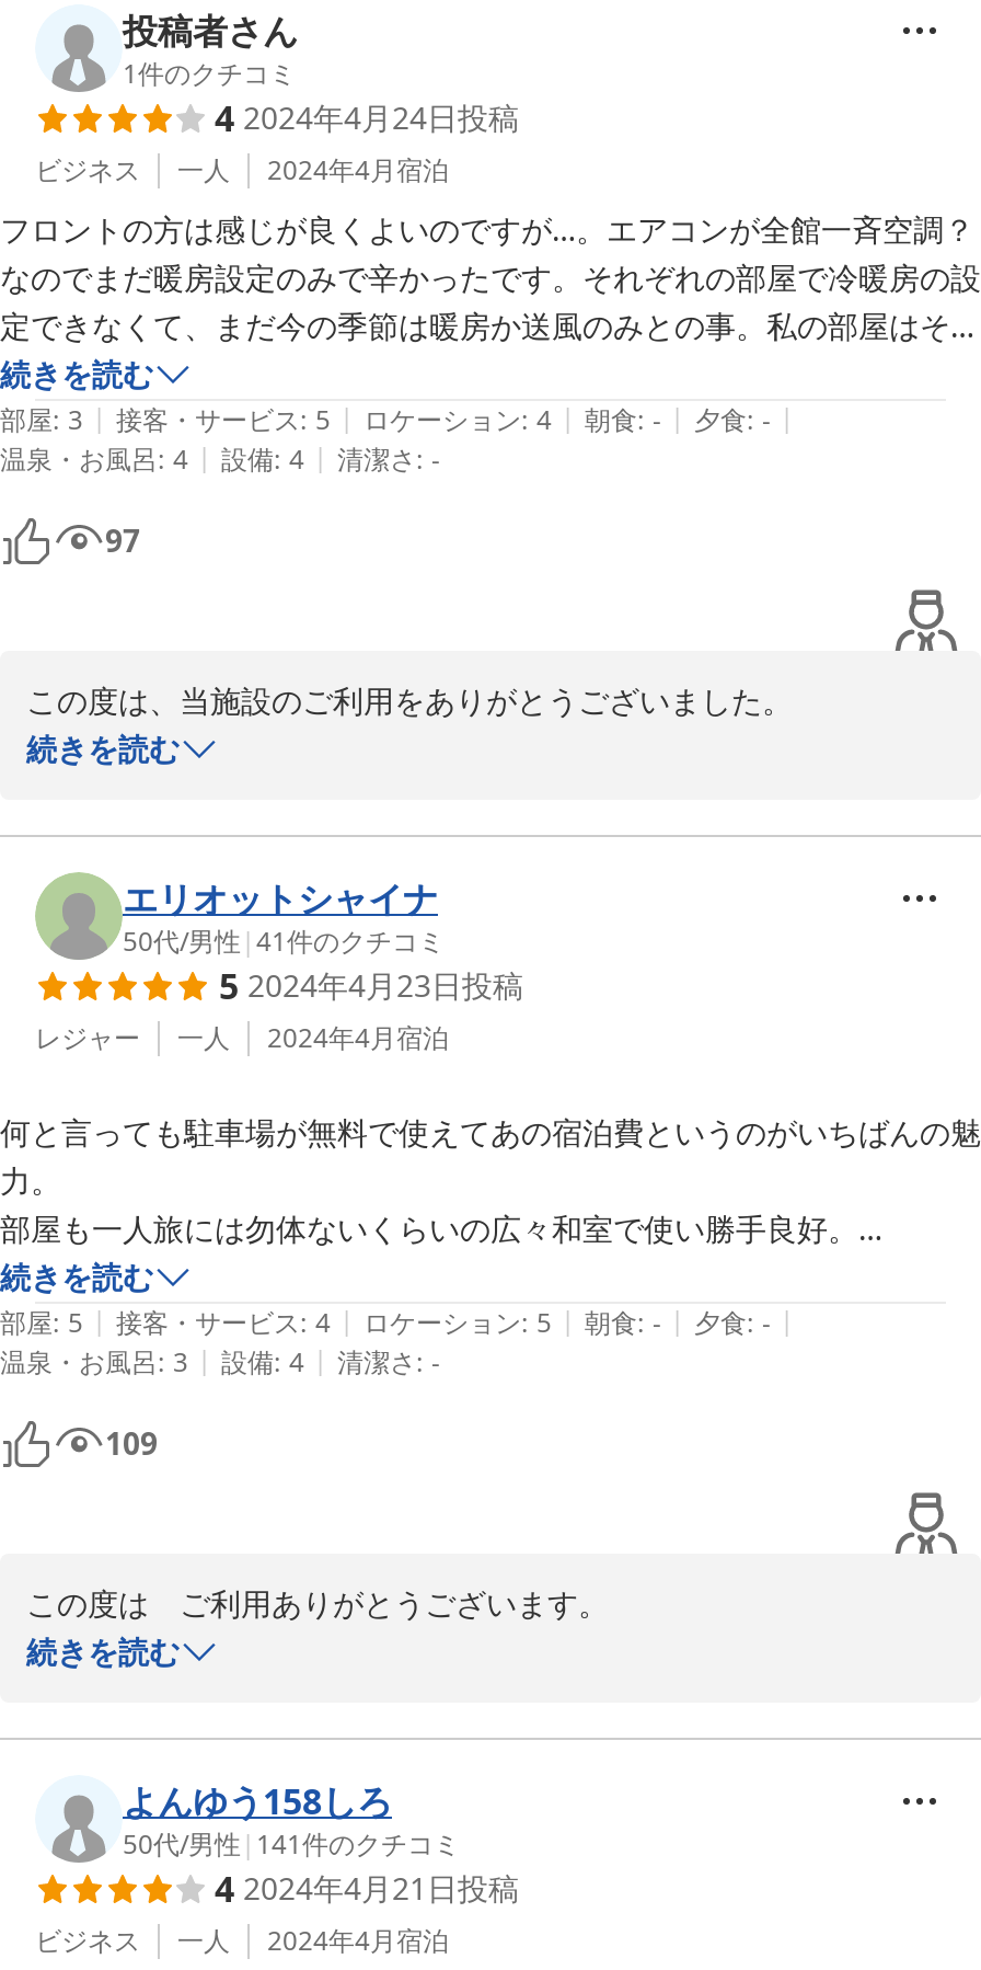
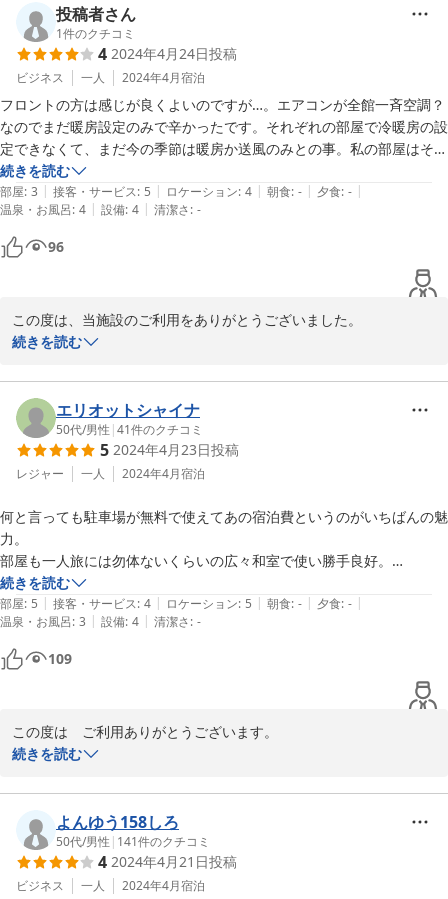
- 97
+ 96
